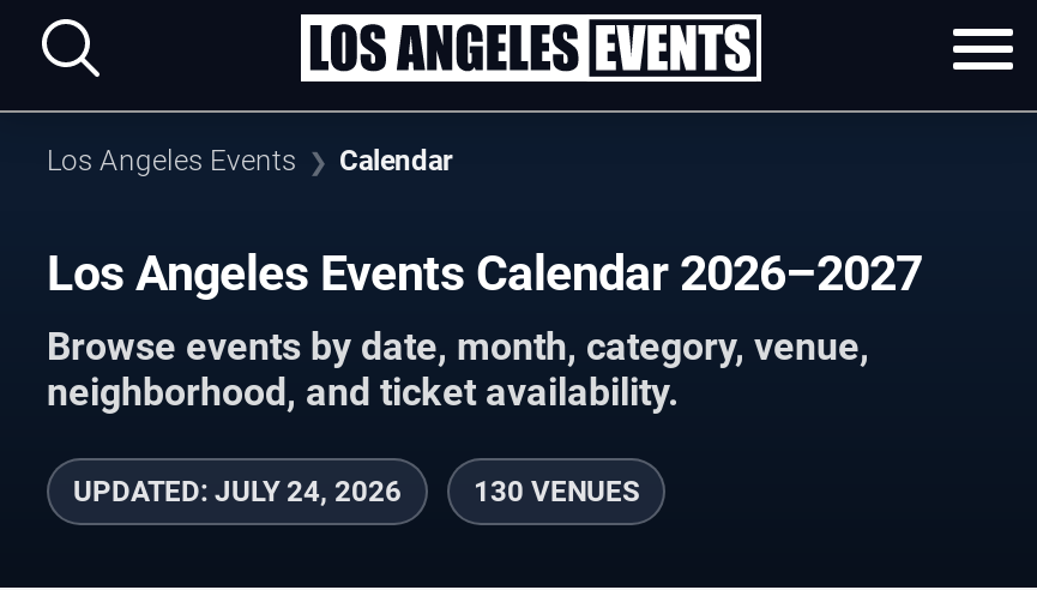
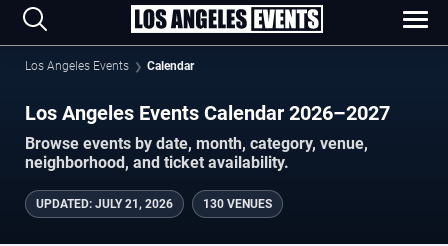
- UPDATED: JULY 24, 2026
+ UPDATED: JULY 21, 2026
